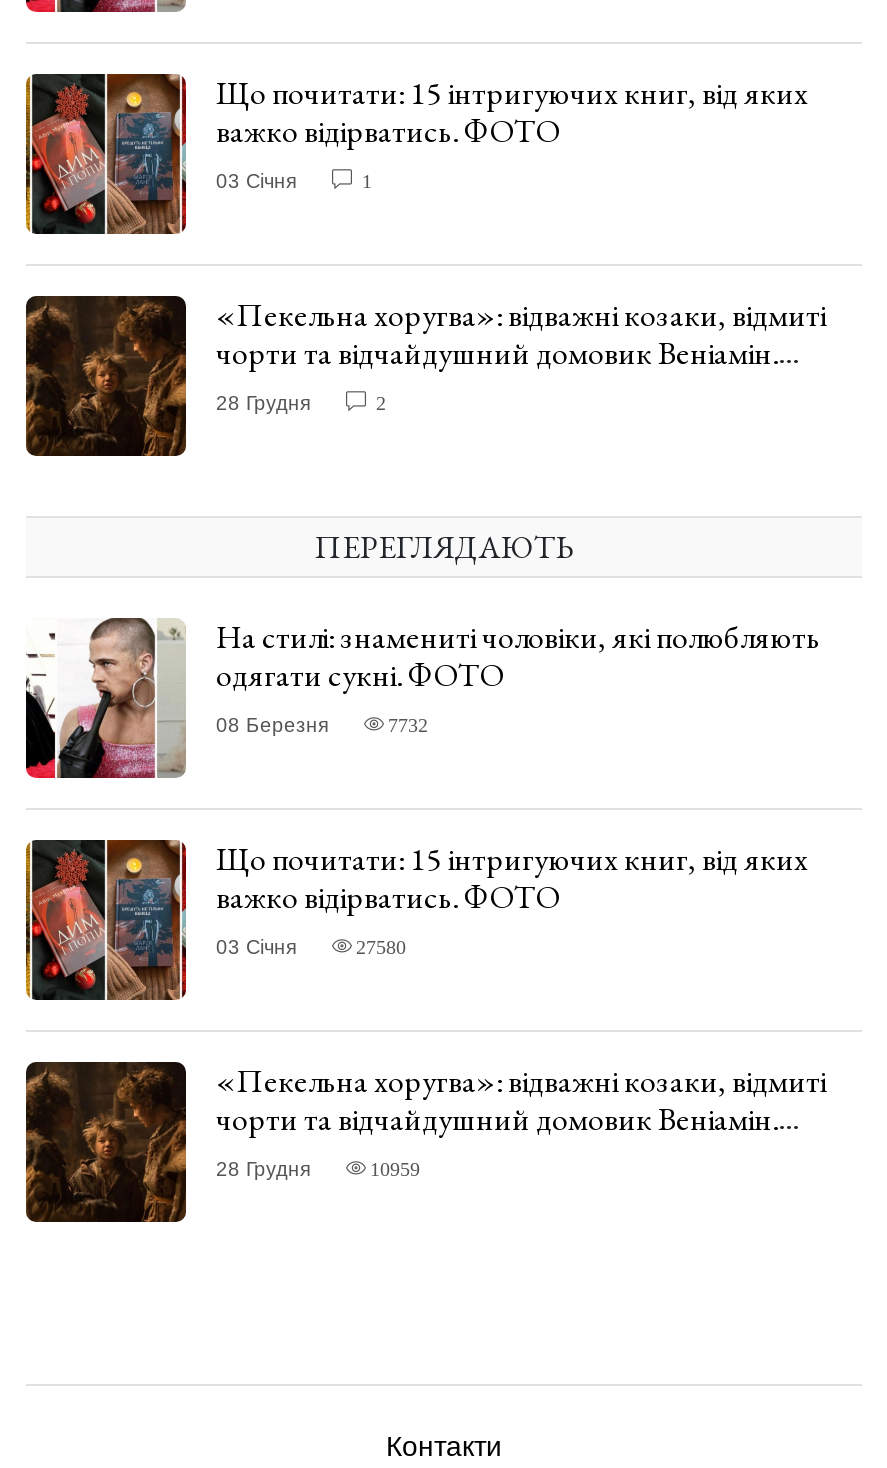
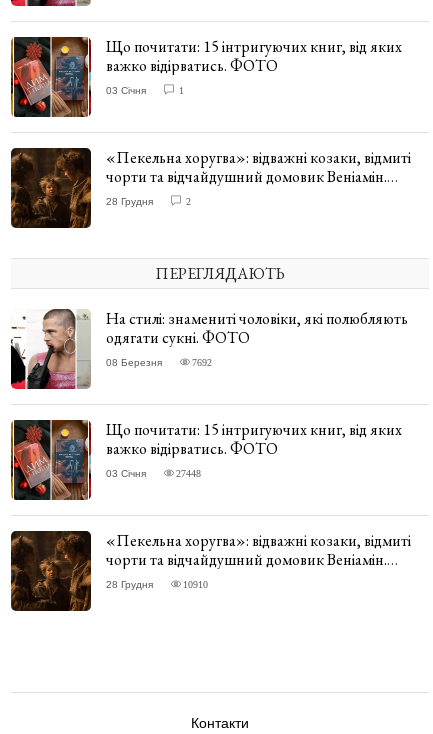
- 7732
+ 7692

- 27580
+ 27448

- 10959
+ 10910
